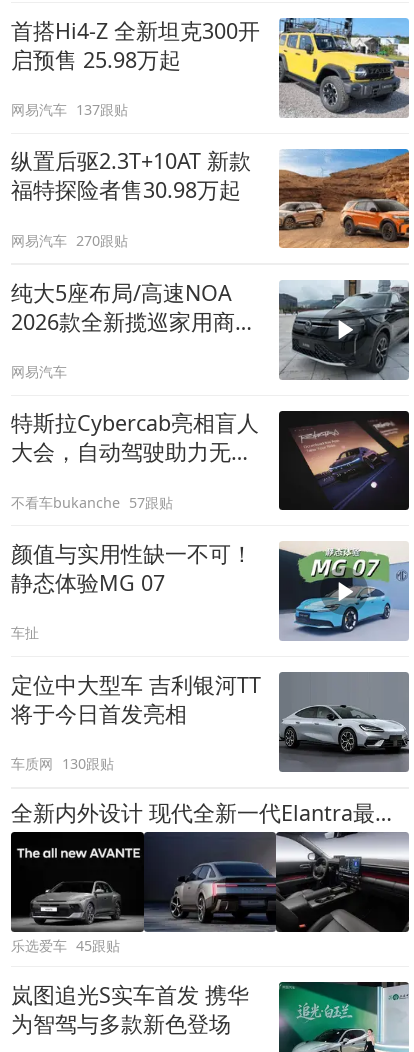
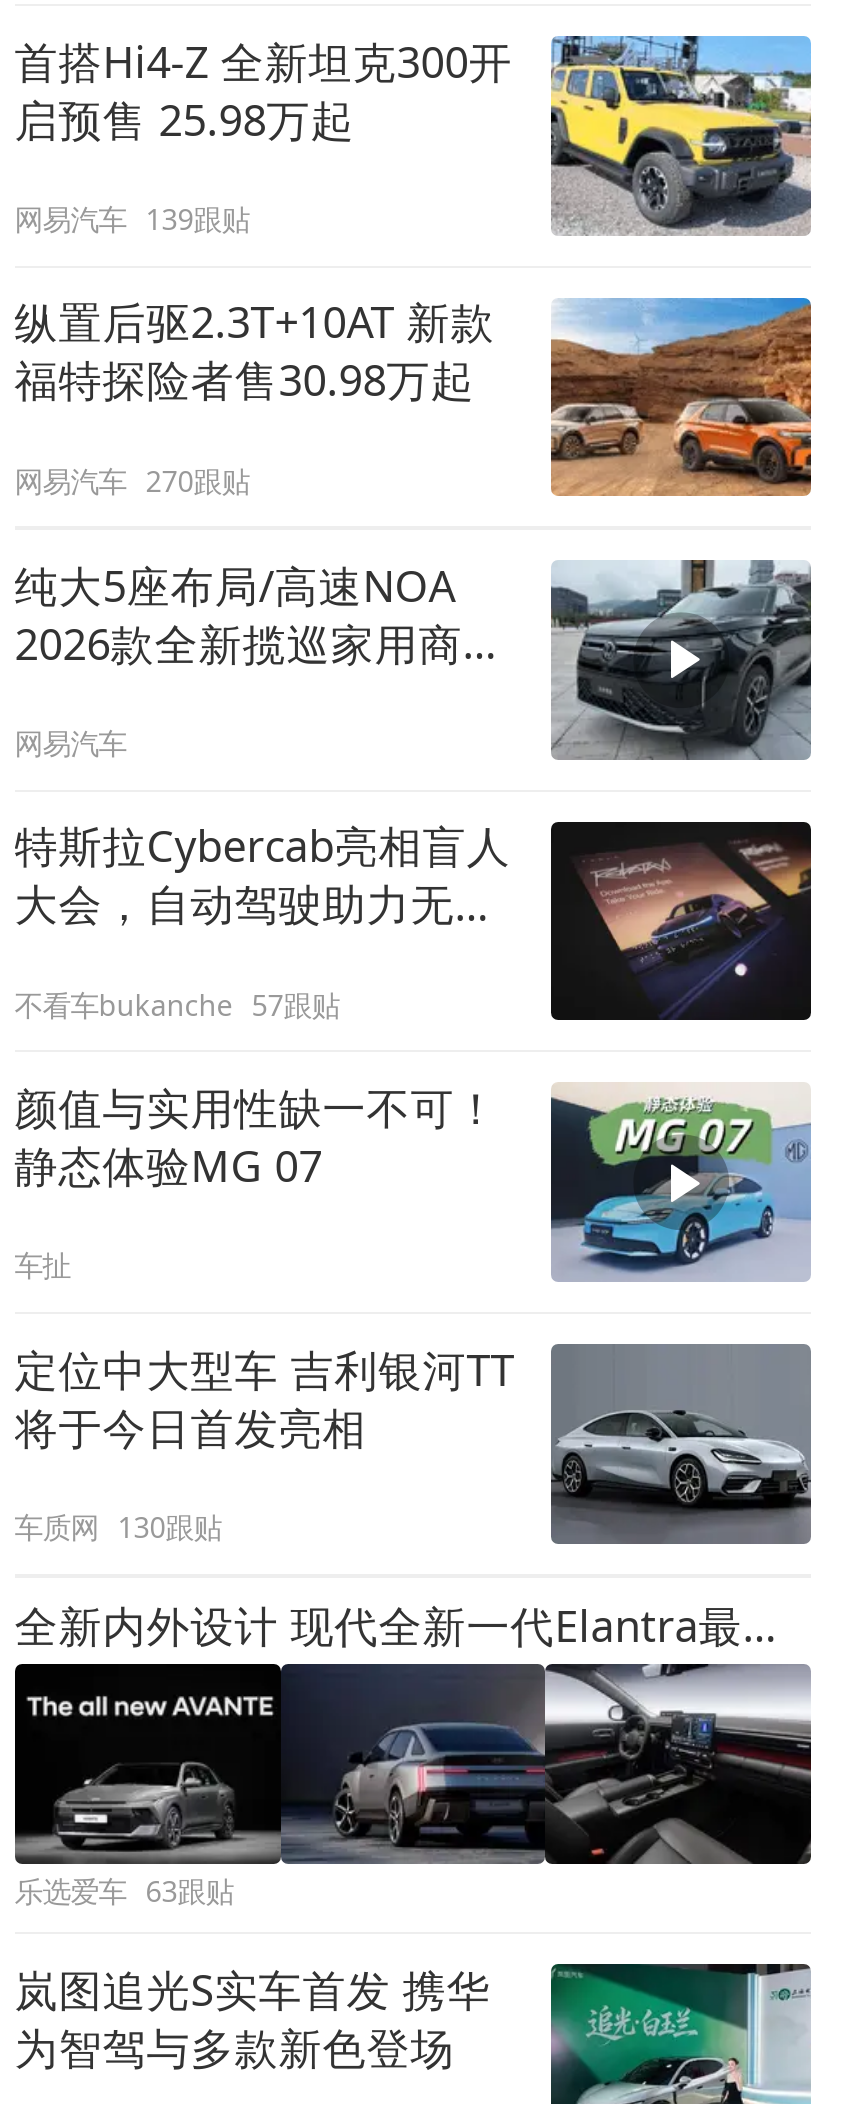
- 网易汽车 137跟贴
+ 网易汽车 139跟贴

- 乐选爱车 45跟贴
+ 乐选爱车 63跟贴
